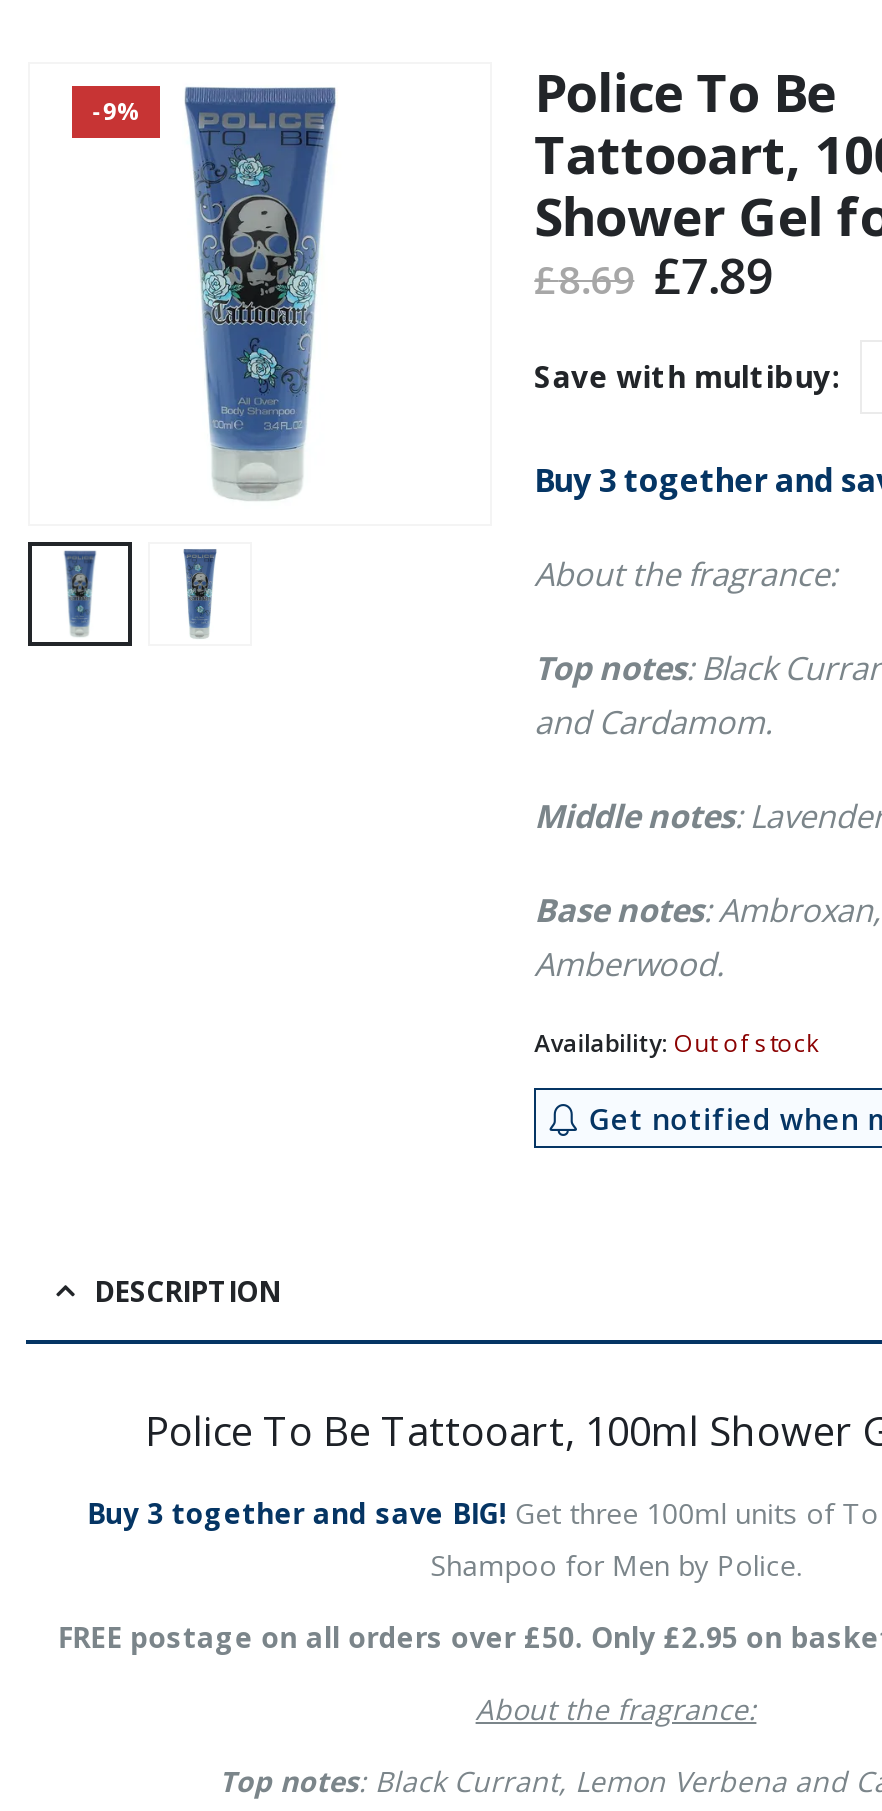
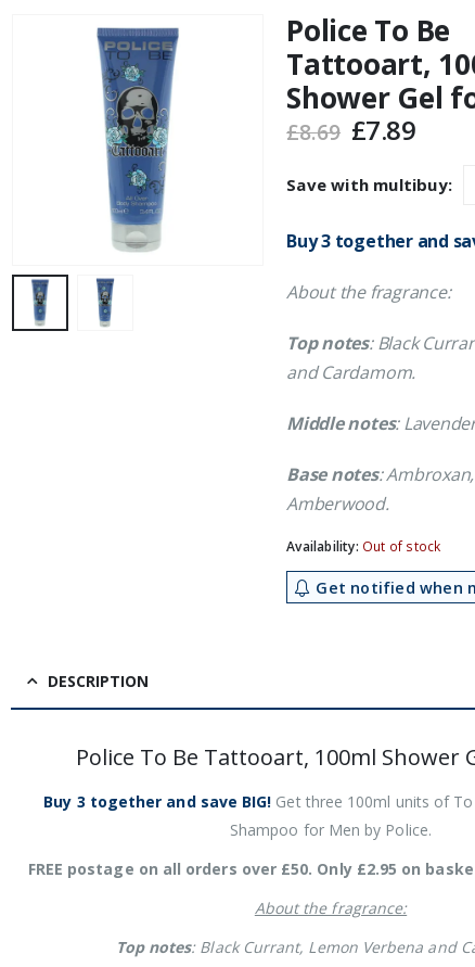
- -9%
